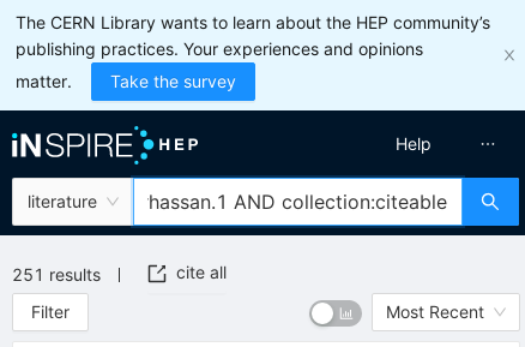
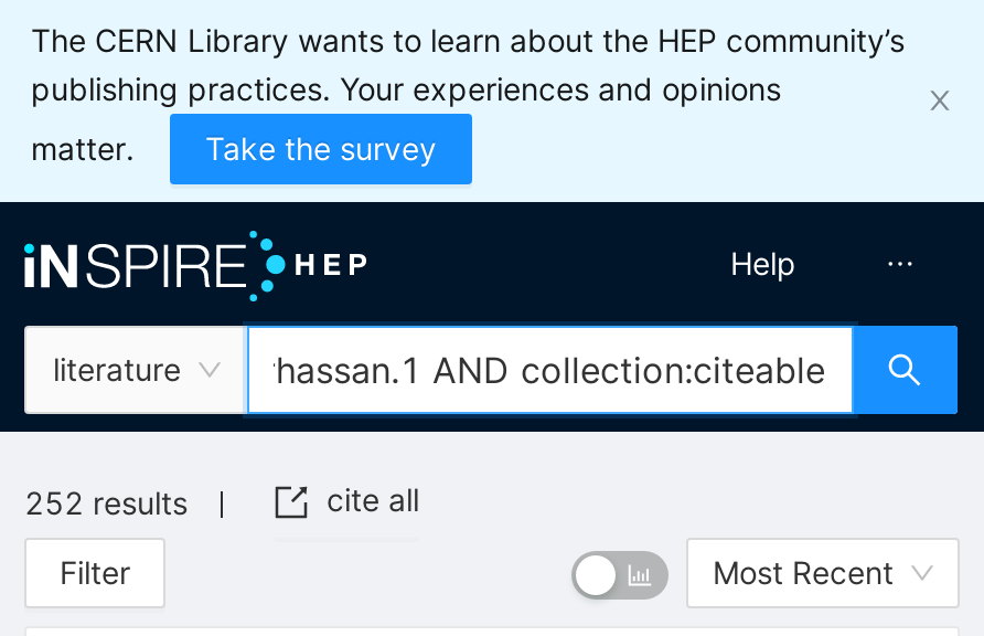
- 251 results
+ 252 results
